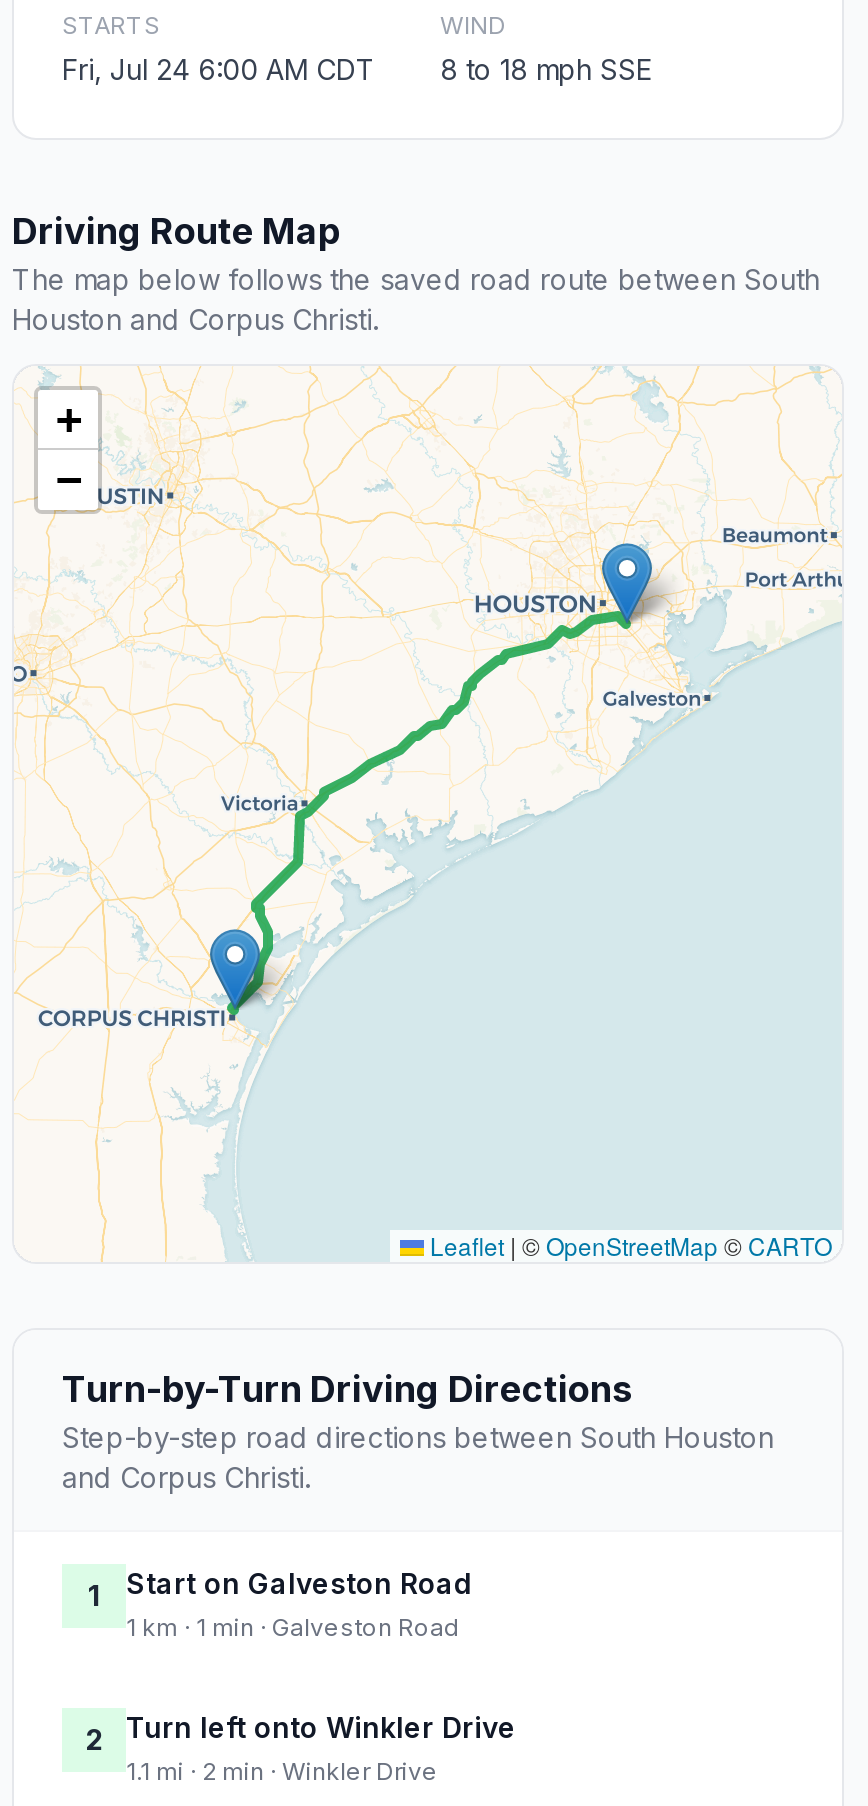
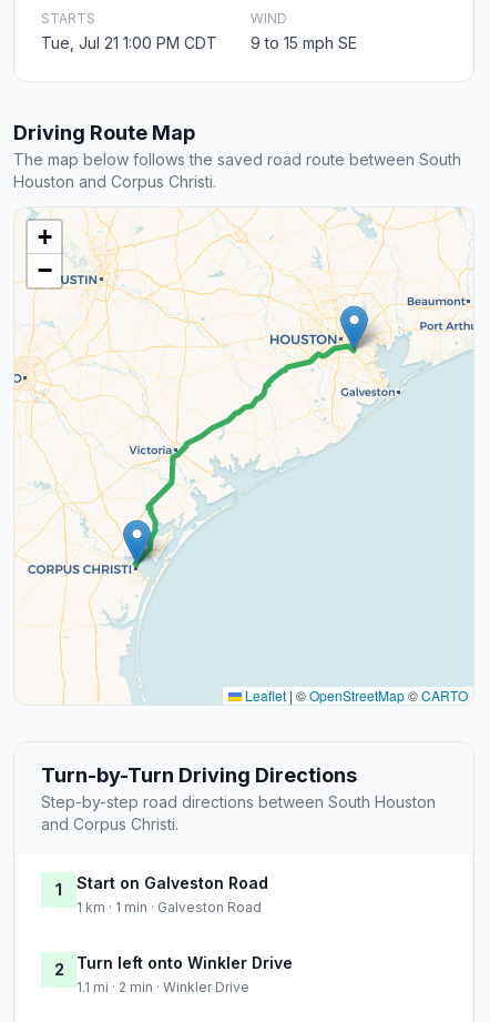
- Fri, Jul 24 6:00 AM CDT
+ Tue, Jul 21 1:00 PM CDT

- 8 to 18 mph SSE
+ 9 to 15 mph SE
